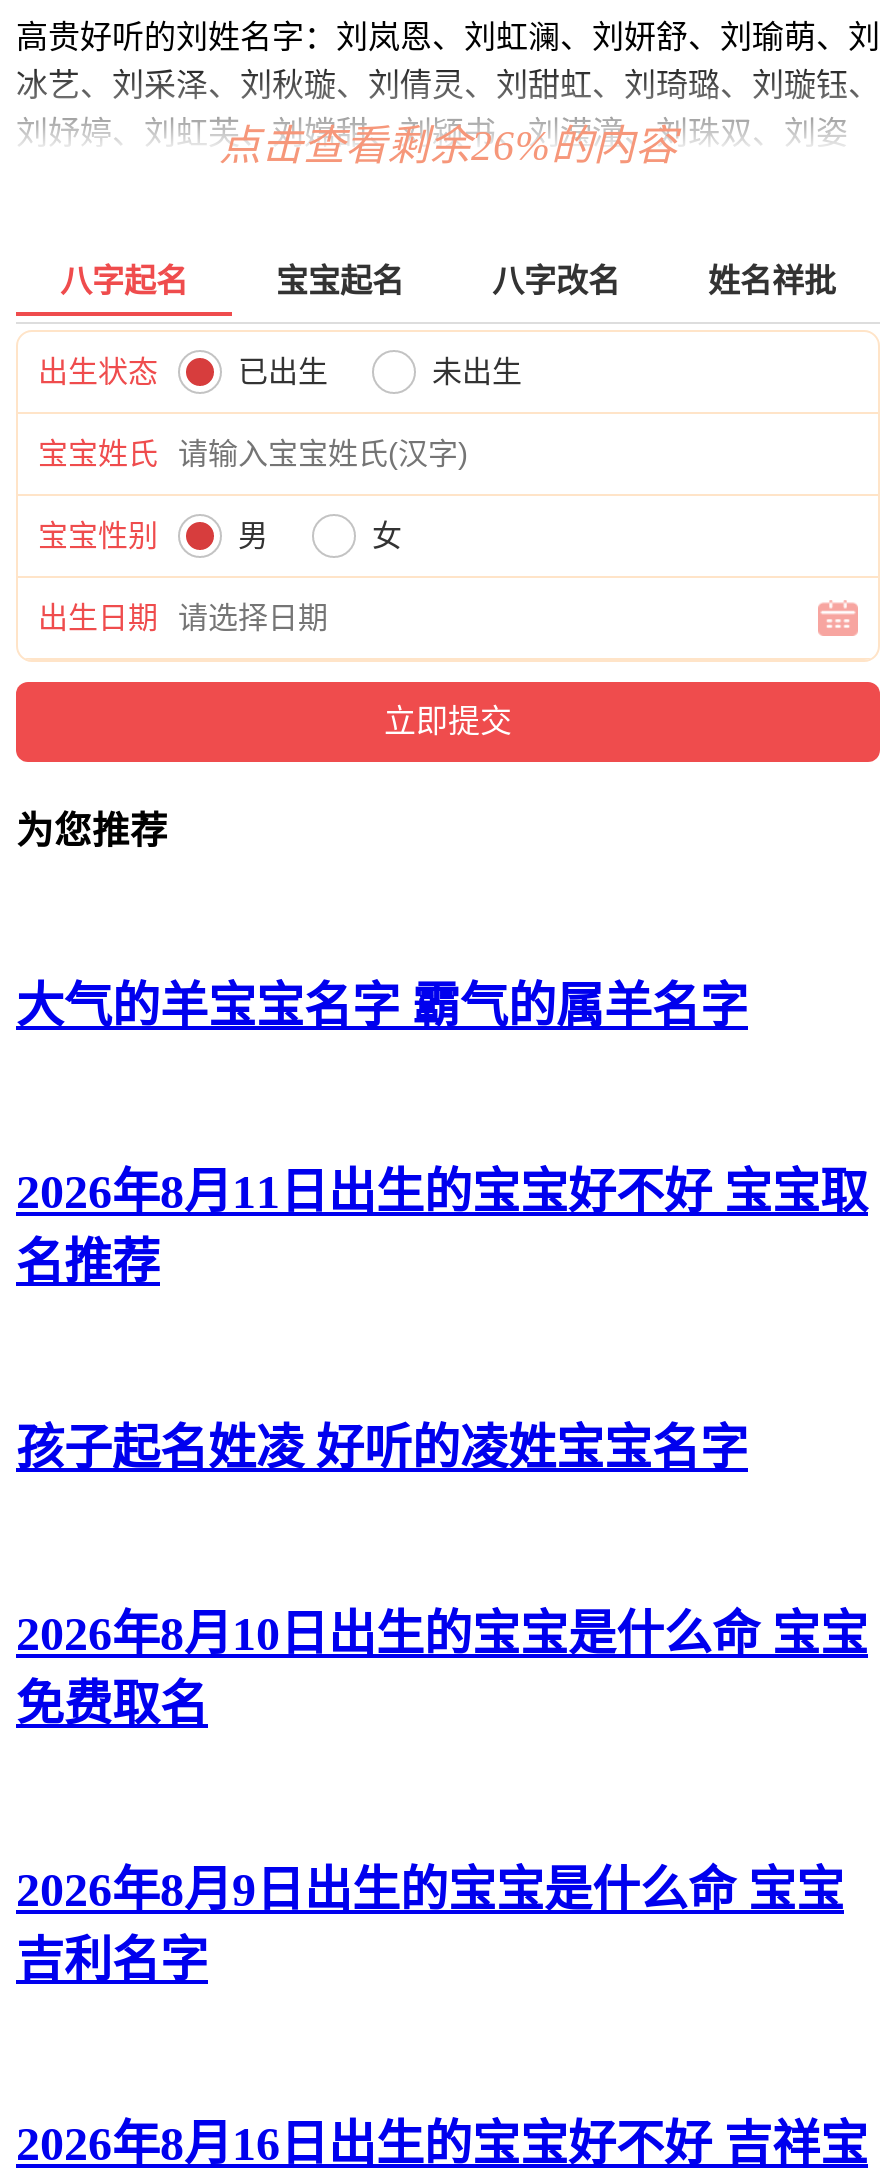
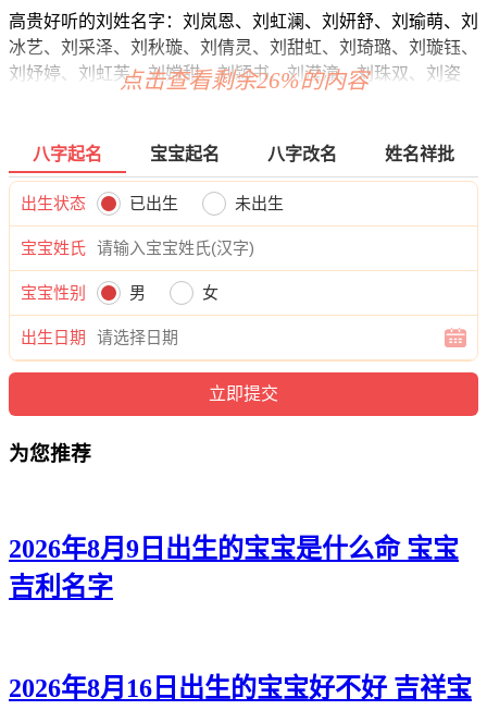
- 大气的羊宝宝名字 霸气的属羊名字

- 2026年8月11日出生的宝宝好不好 宝宝取
- 名推荐

- 孩子起名姓凌 好听的凌姓宝宝名字

- 2026年8月10日出生的宝宝是什么命 宝宝
- 免费取名
